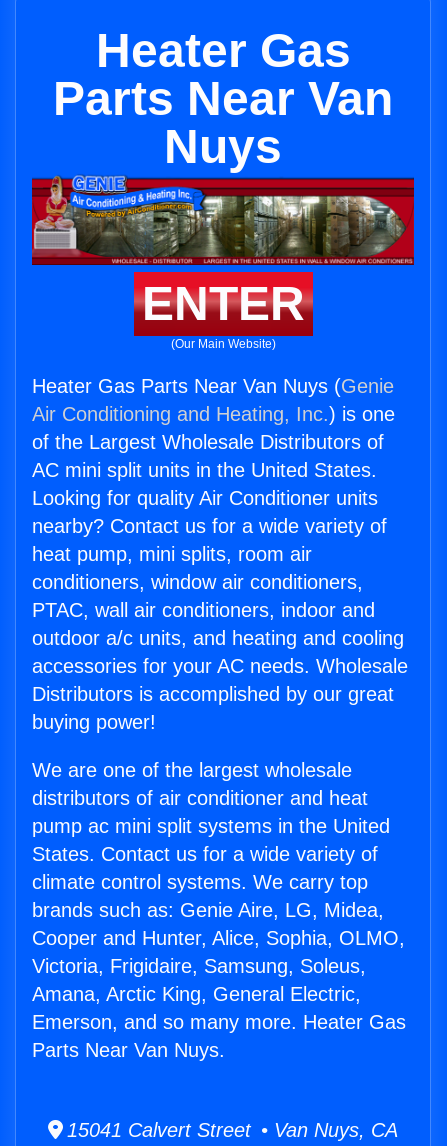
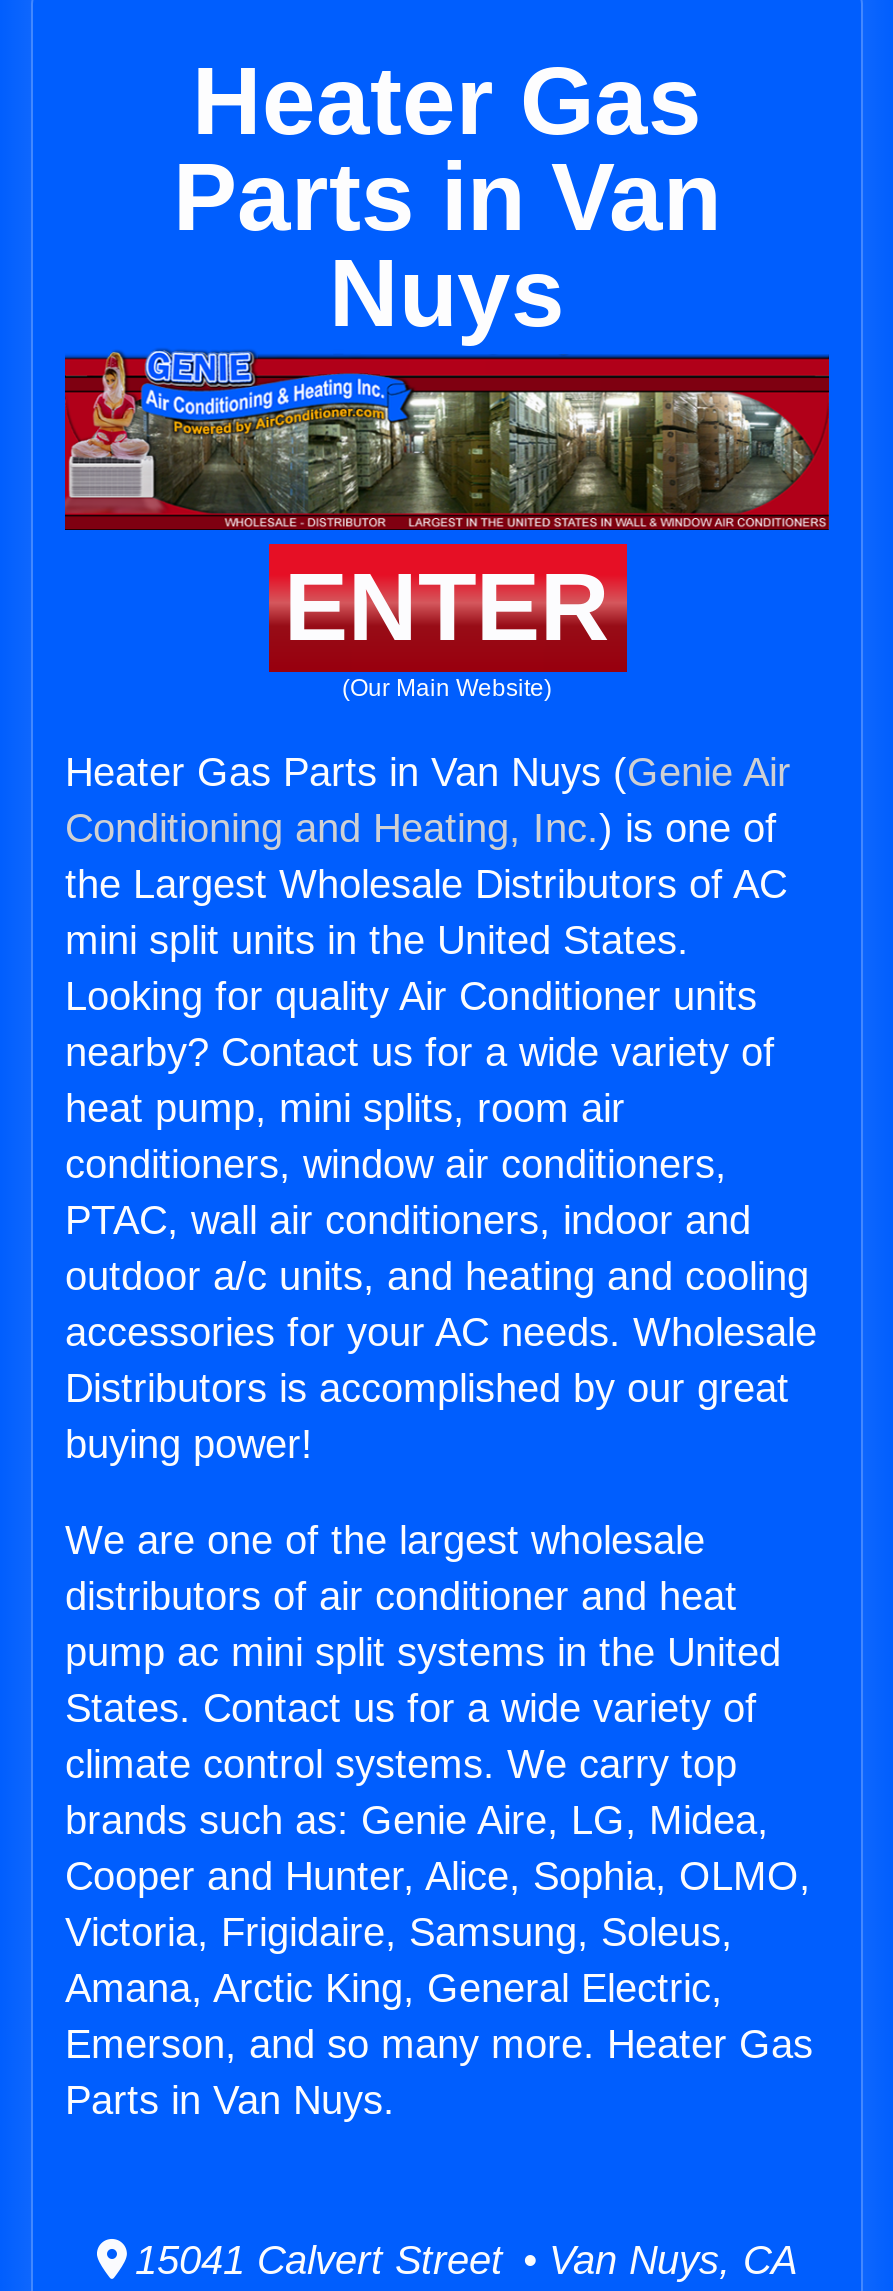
- Parts Near Van
+ Parts in Van

- Heater Gas Parts Near Van Nuys (Genie
- Air Conditioning and Heating, Inc.) is one
- of the Largest Wholesale Distributors of
- AC mini split units in the United States.
+ Heater Gas Parts in Van Nuys (Genie Air
+ Conditioning and Heating, Inc.) is one of
+ the Largest Wholesale Distributors of AC
+ mini split units in the United States.

- Parts Near Van Nuys.
+ Parts in Van Nuys.
